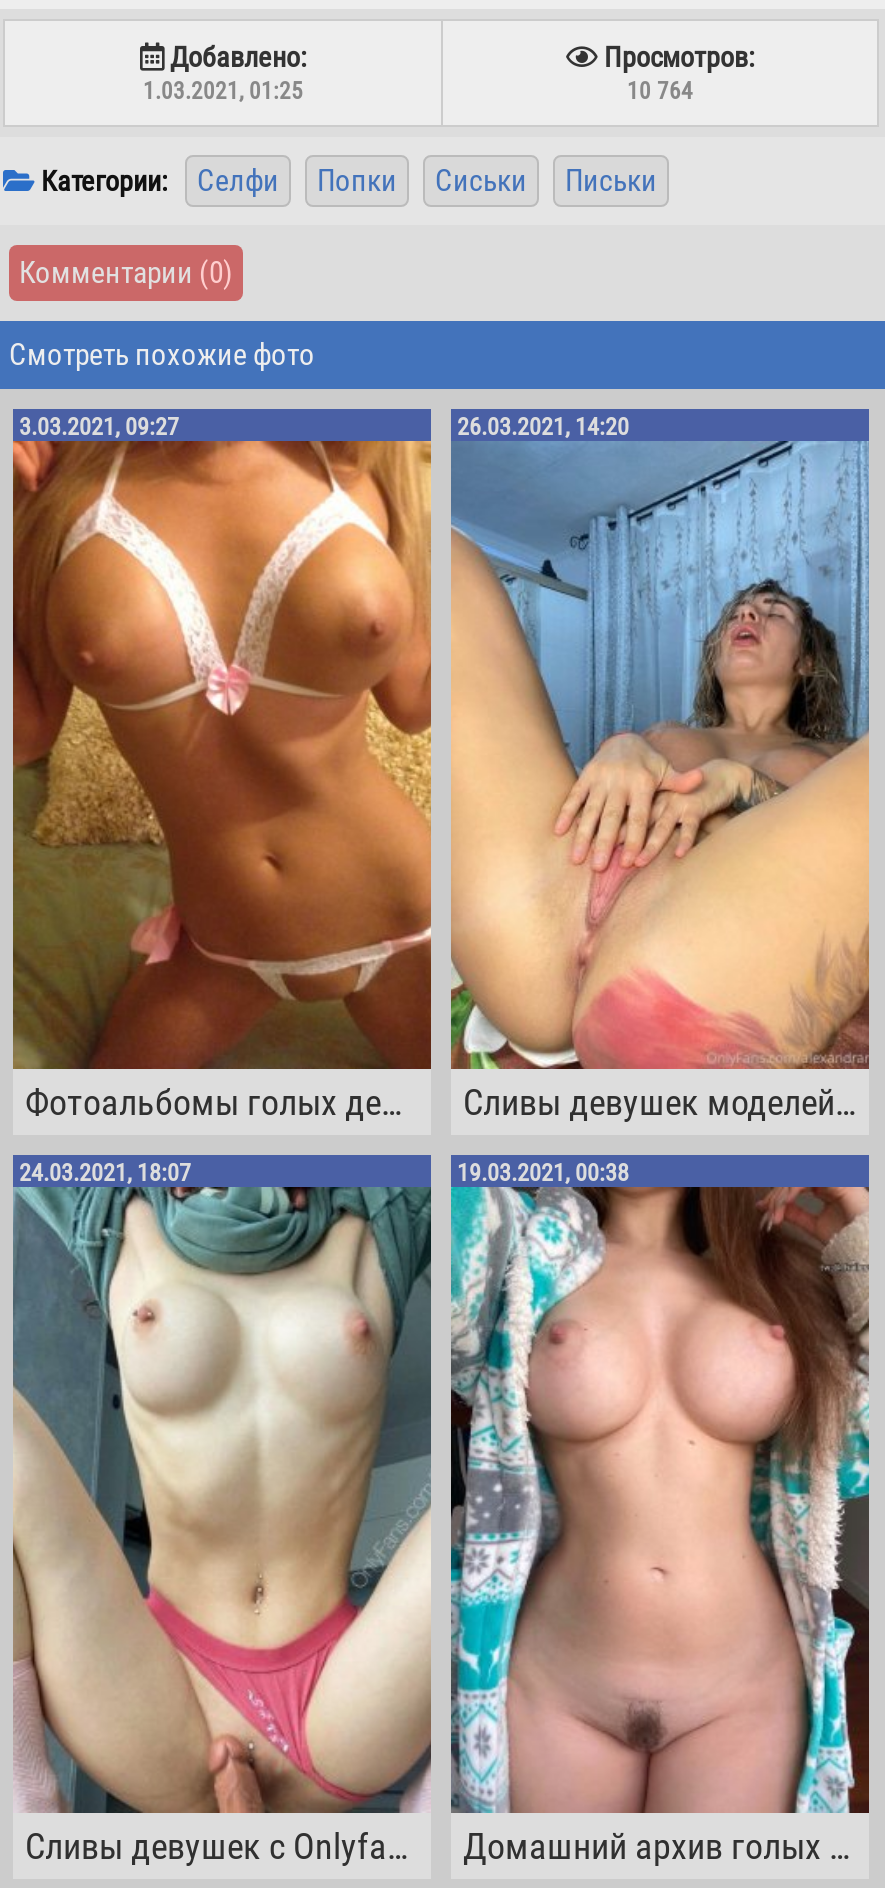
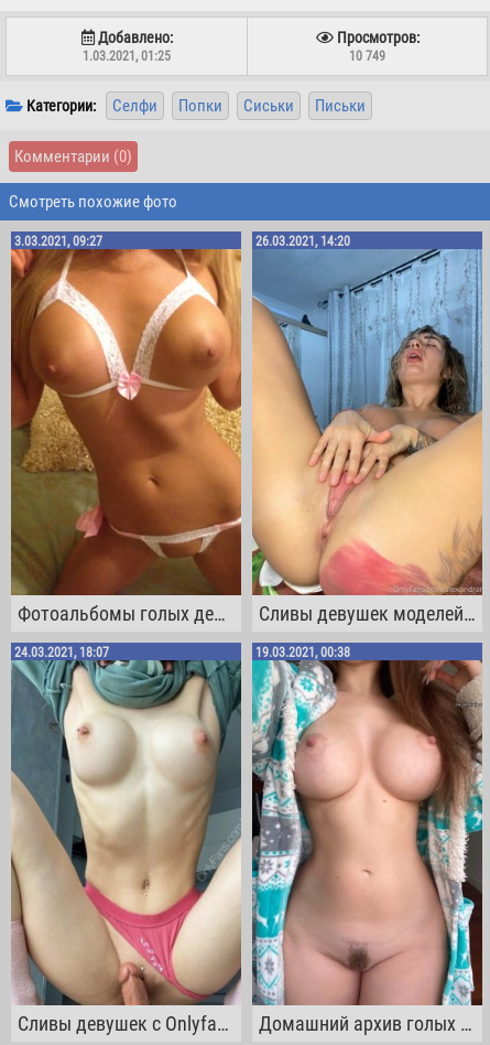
- 10 764
+ 10 749
